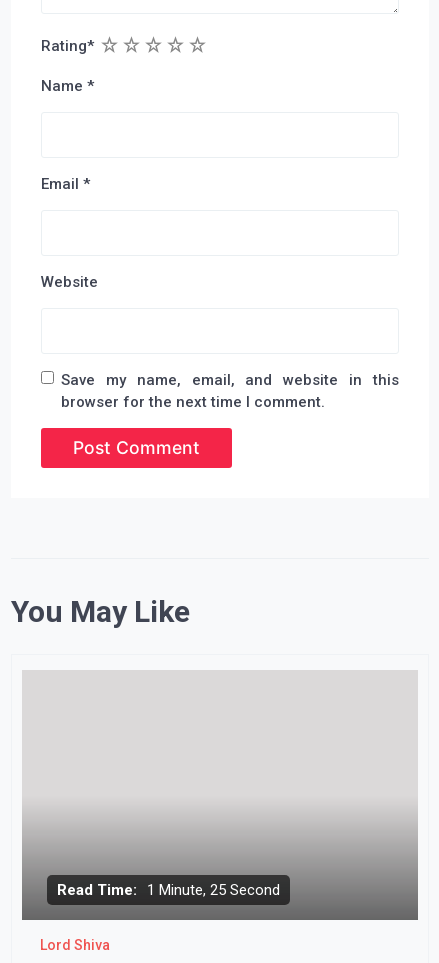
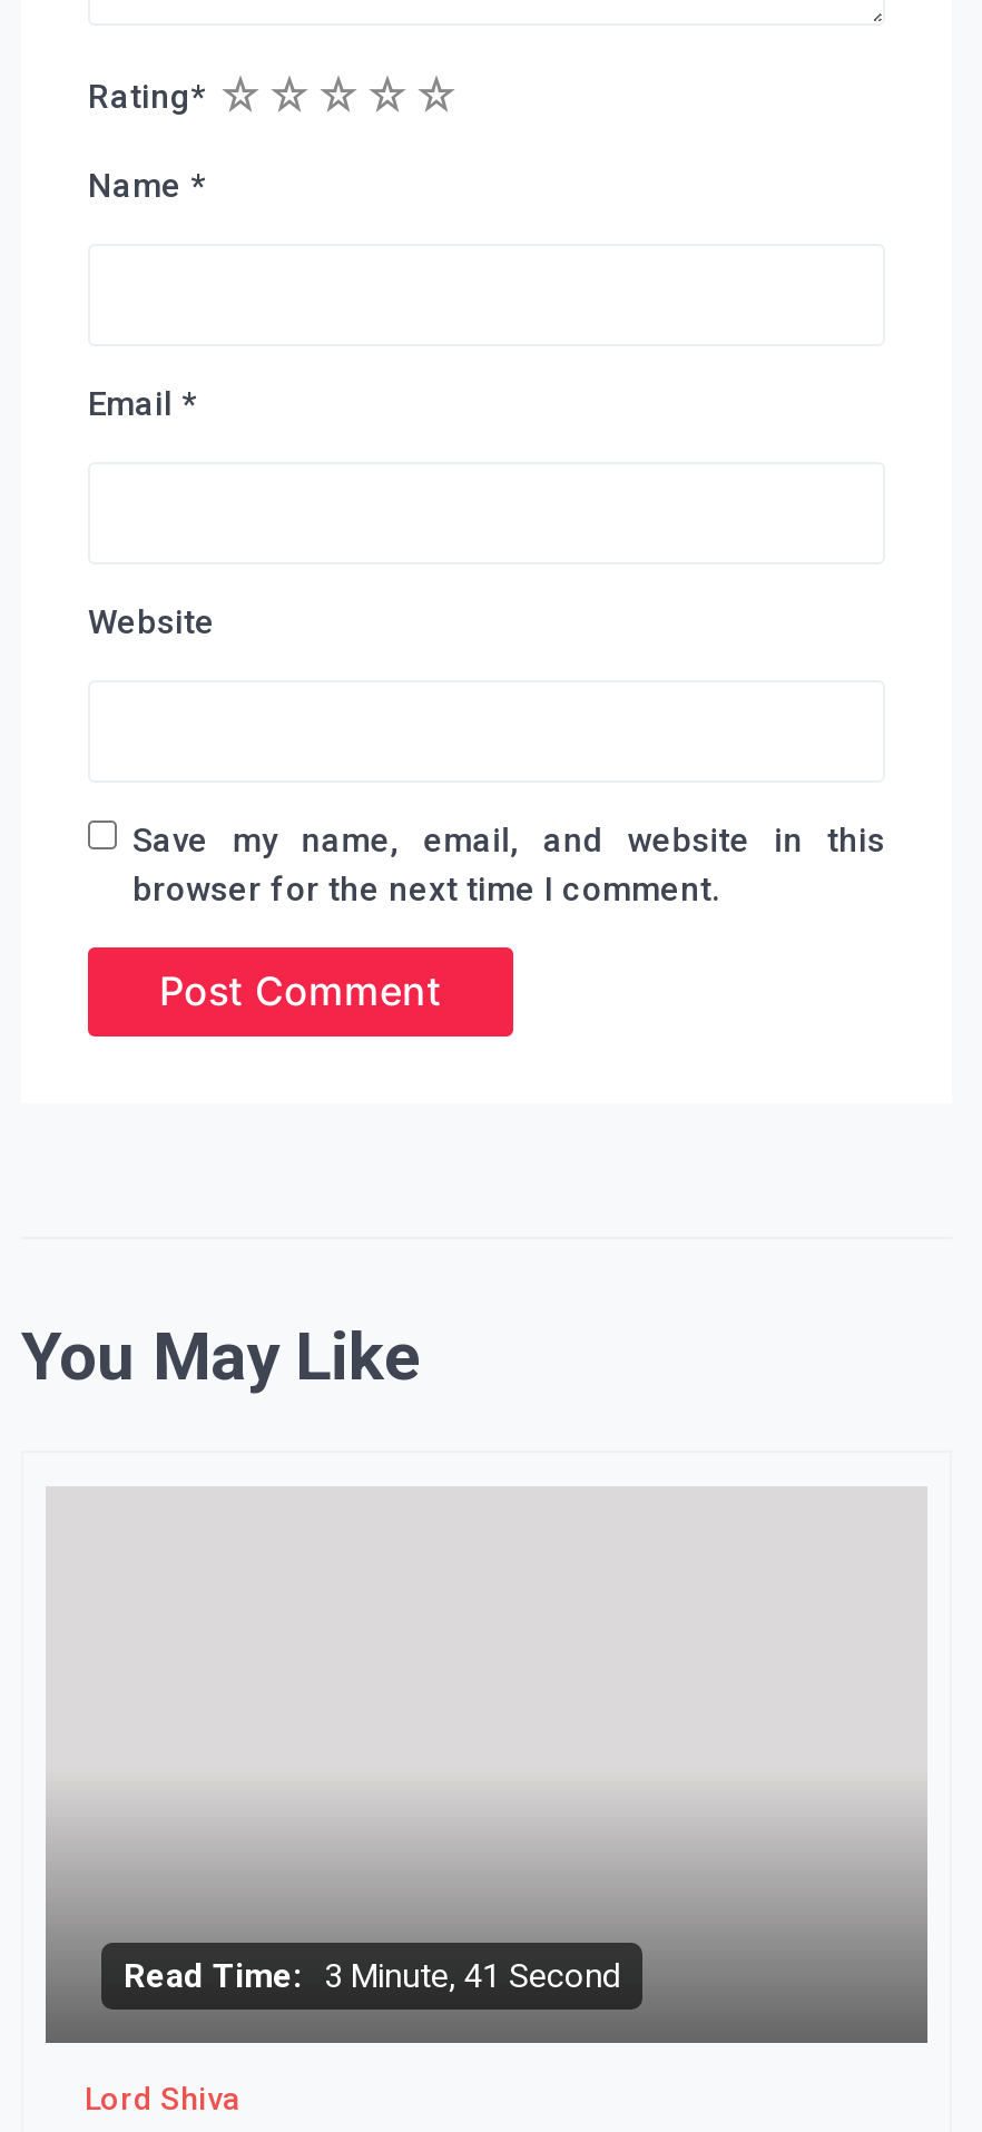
- Read Time: 1 Minute, 25 Second
+ Read Time: 3 Minute, 41 Second
